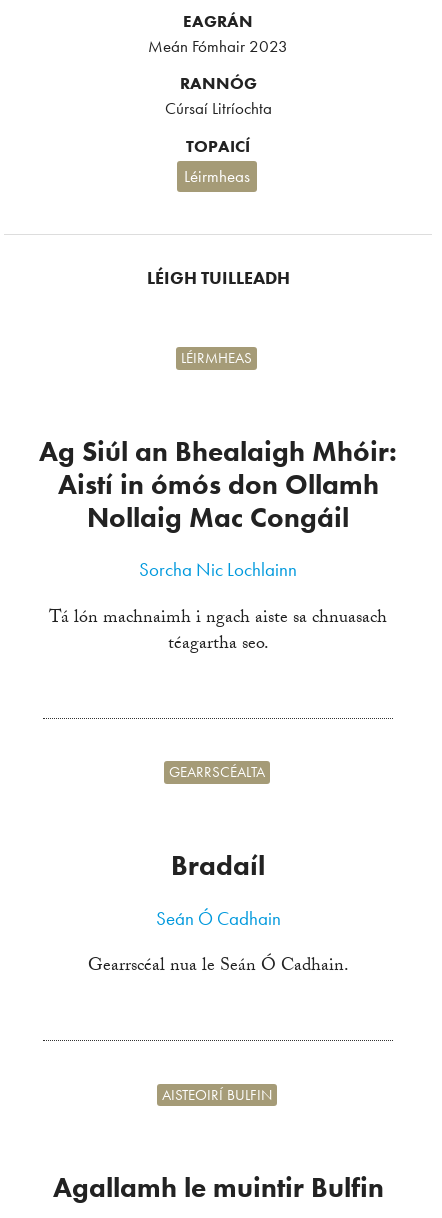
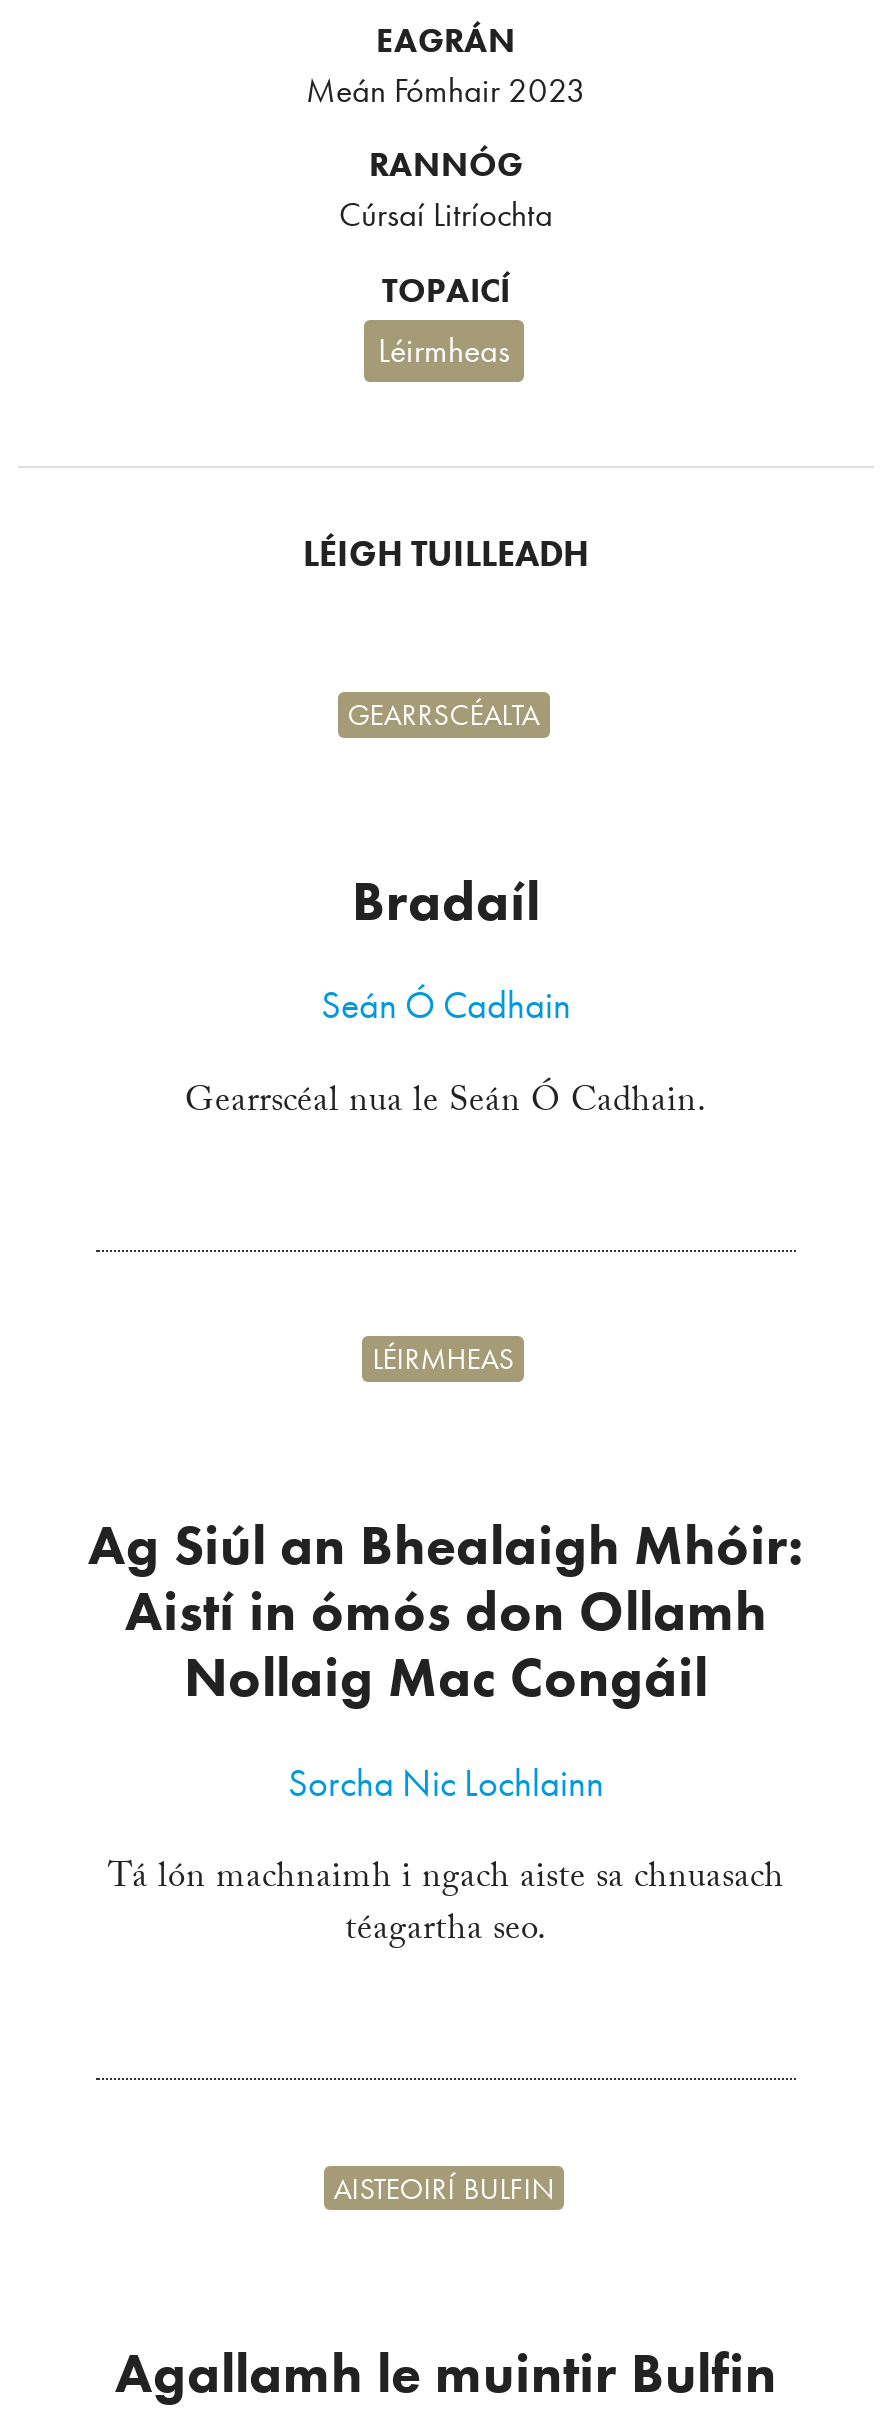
moved down: Ag Siúl an Bhealaigh Mhóir: | Aistí in ómós don Ollamh | Nollaig Mac Congáil | LÉIRMHEAS | Sorcha Nic Lochlainn | Tá lón machnaimh i ngach aiste sa chnuasach | téagartha seo.

moved up: GEARRSCÉALTA

moved up: Bradaíl

moved up: Seán Ó Cadhain | Gearrscéal nua le Seán Ó Cadhain.
